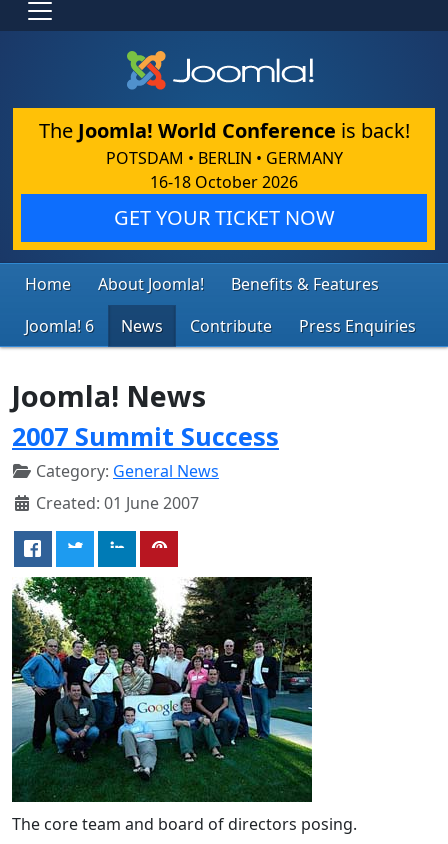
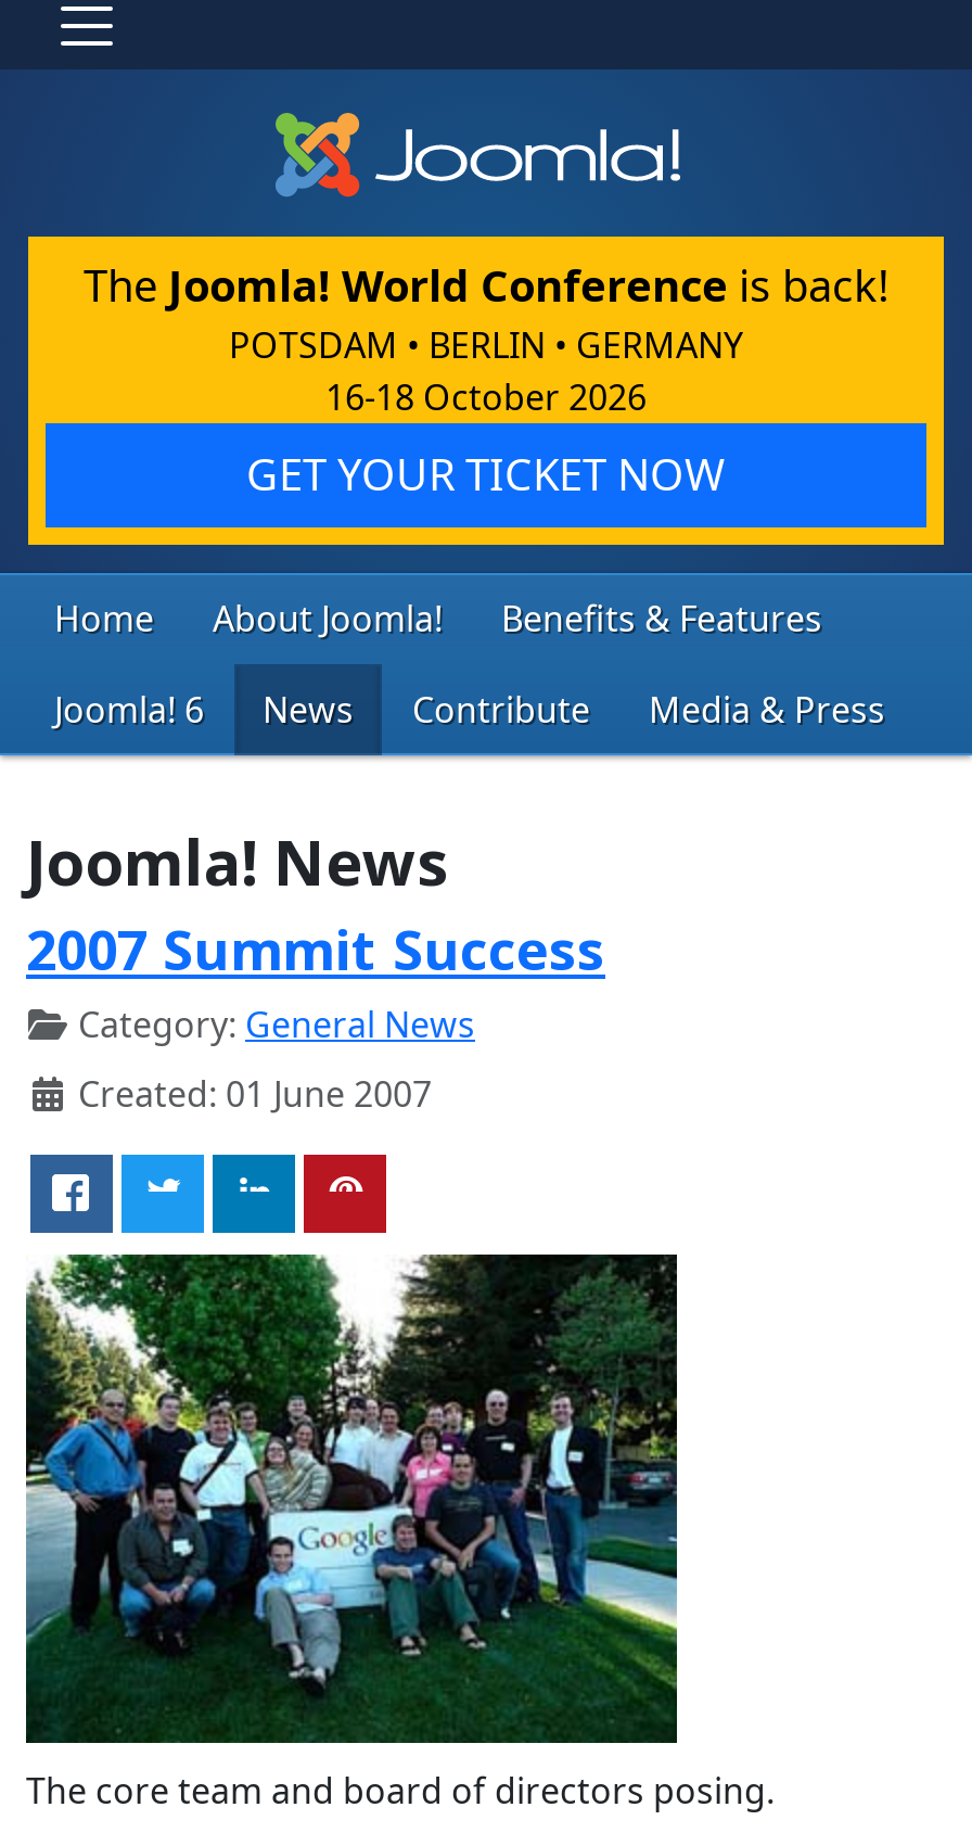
- Press Enquiries
+ Media & Press
